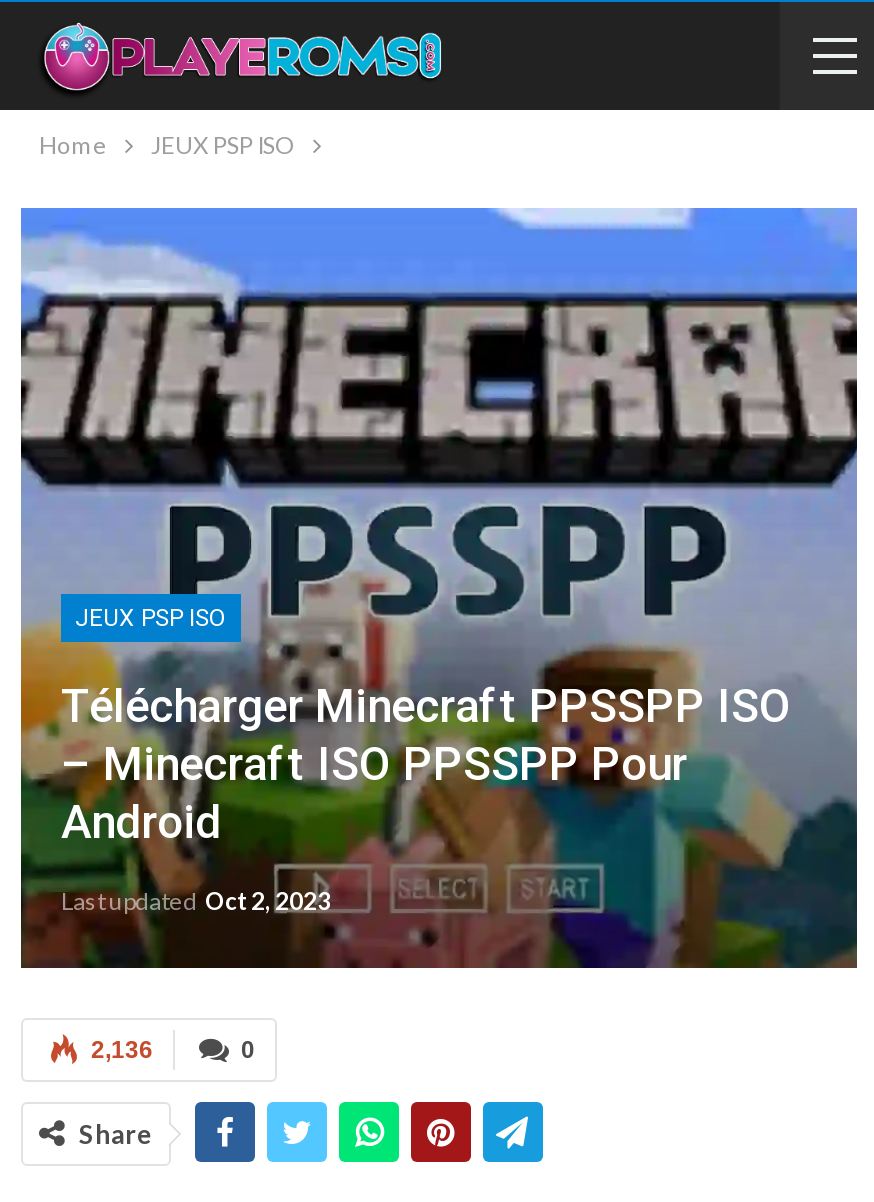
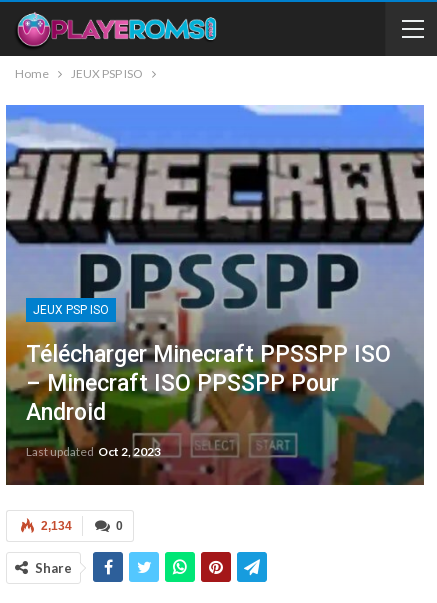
- 2,136
+ 2,134
